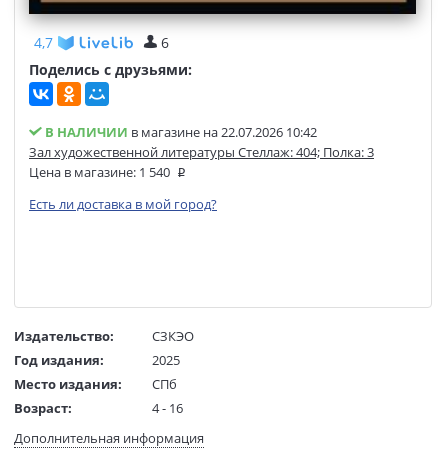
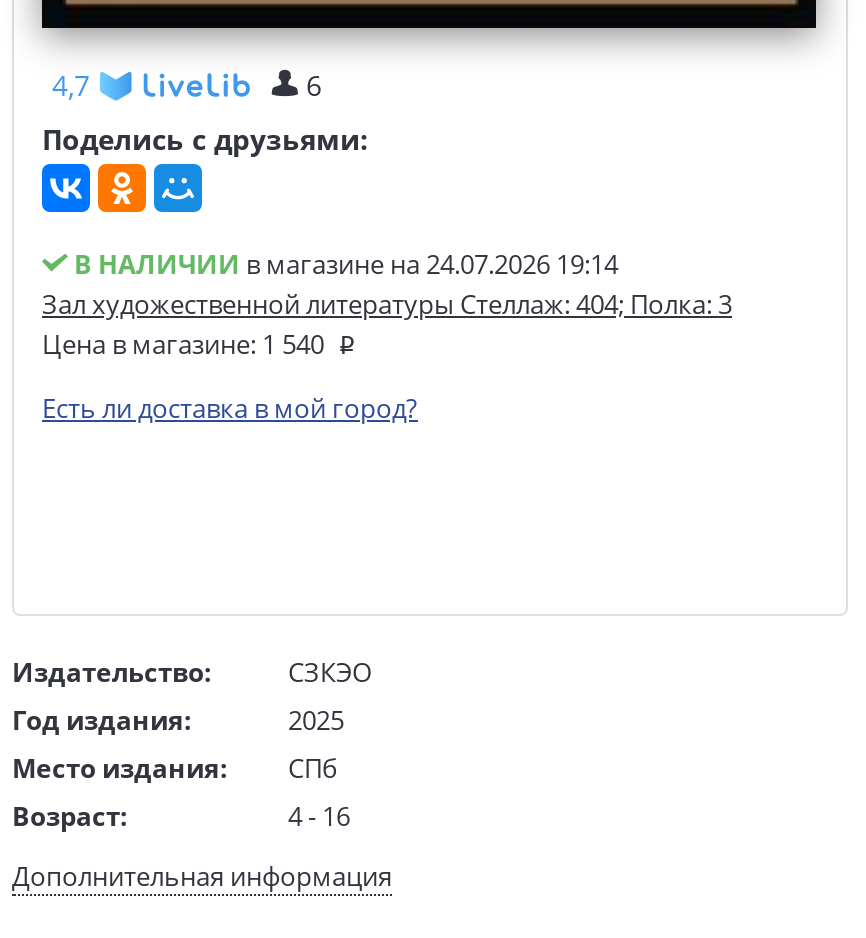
- В НАЛИЧИИ в магазине на 22.07.2026 10:42
+ В НАЛИЧИИ в магазине на 24.07.2026 19:14
